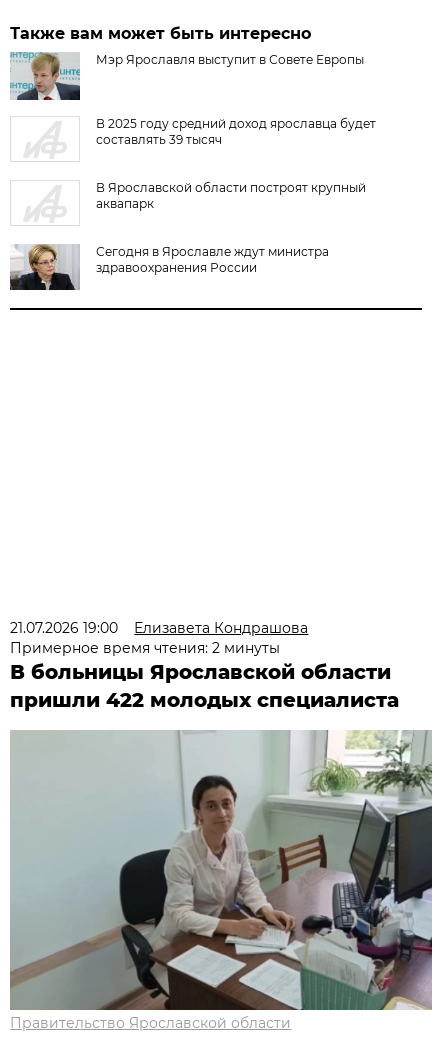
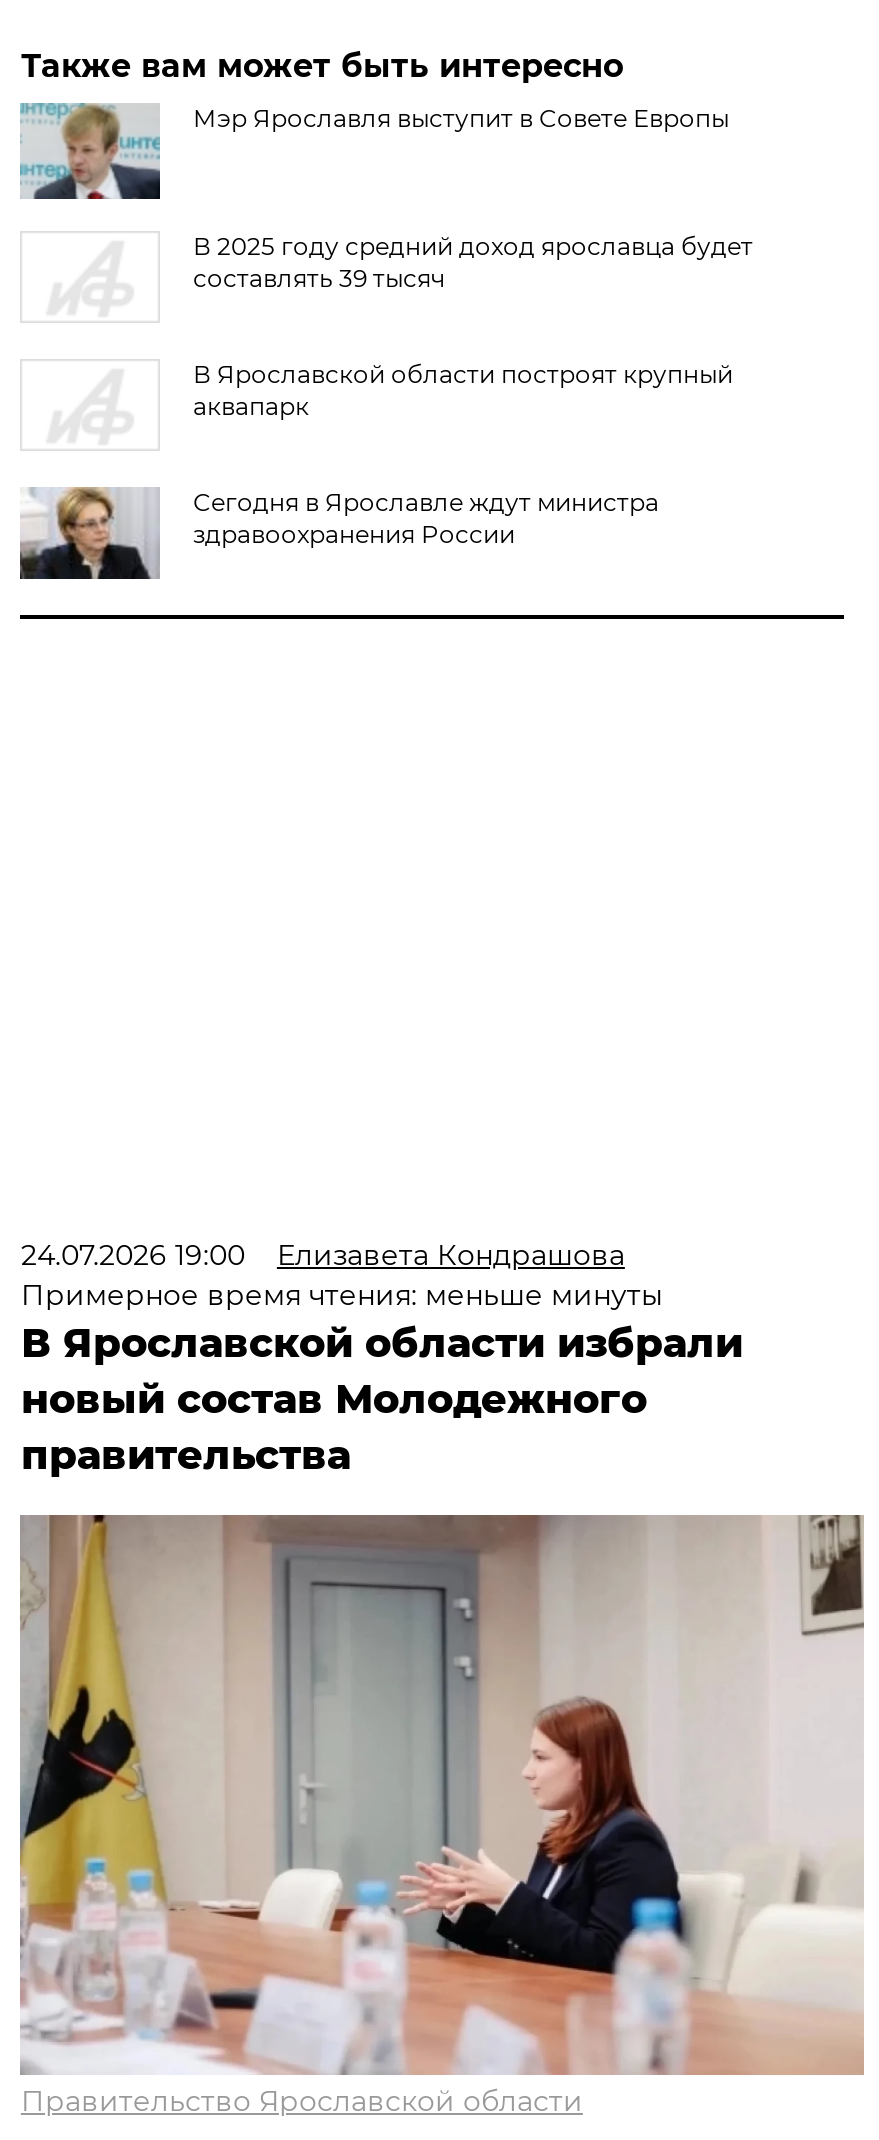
- 21.07.2026 19:00 Елизавета Кондрашова
+ 24.07.2026 19:00 Елизавета Кондрашова

- Примерное время чтения: 2 минуты
- В больницы Ярославской области
- пришли 422 молодых специалиста
+ Примерное время чтения: меньше минуты
+ В Ярославской области избрали
+ новый состав Молодежного
+ правительства

- [image]
+ [image]
